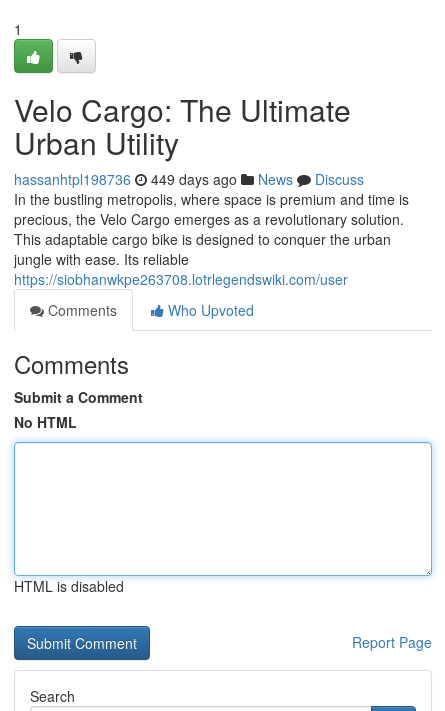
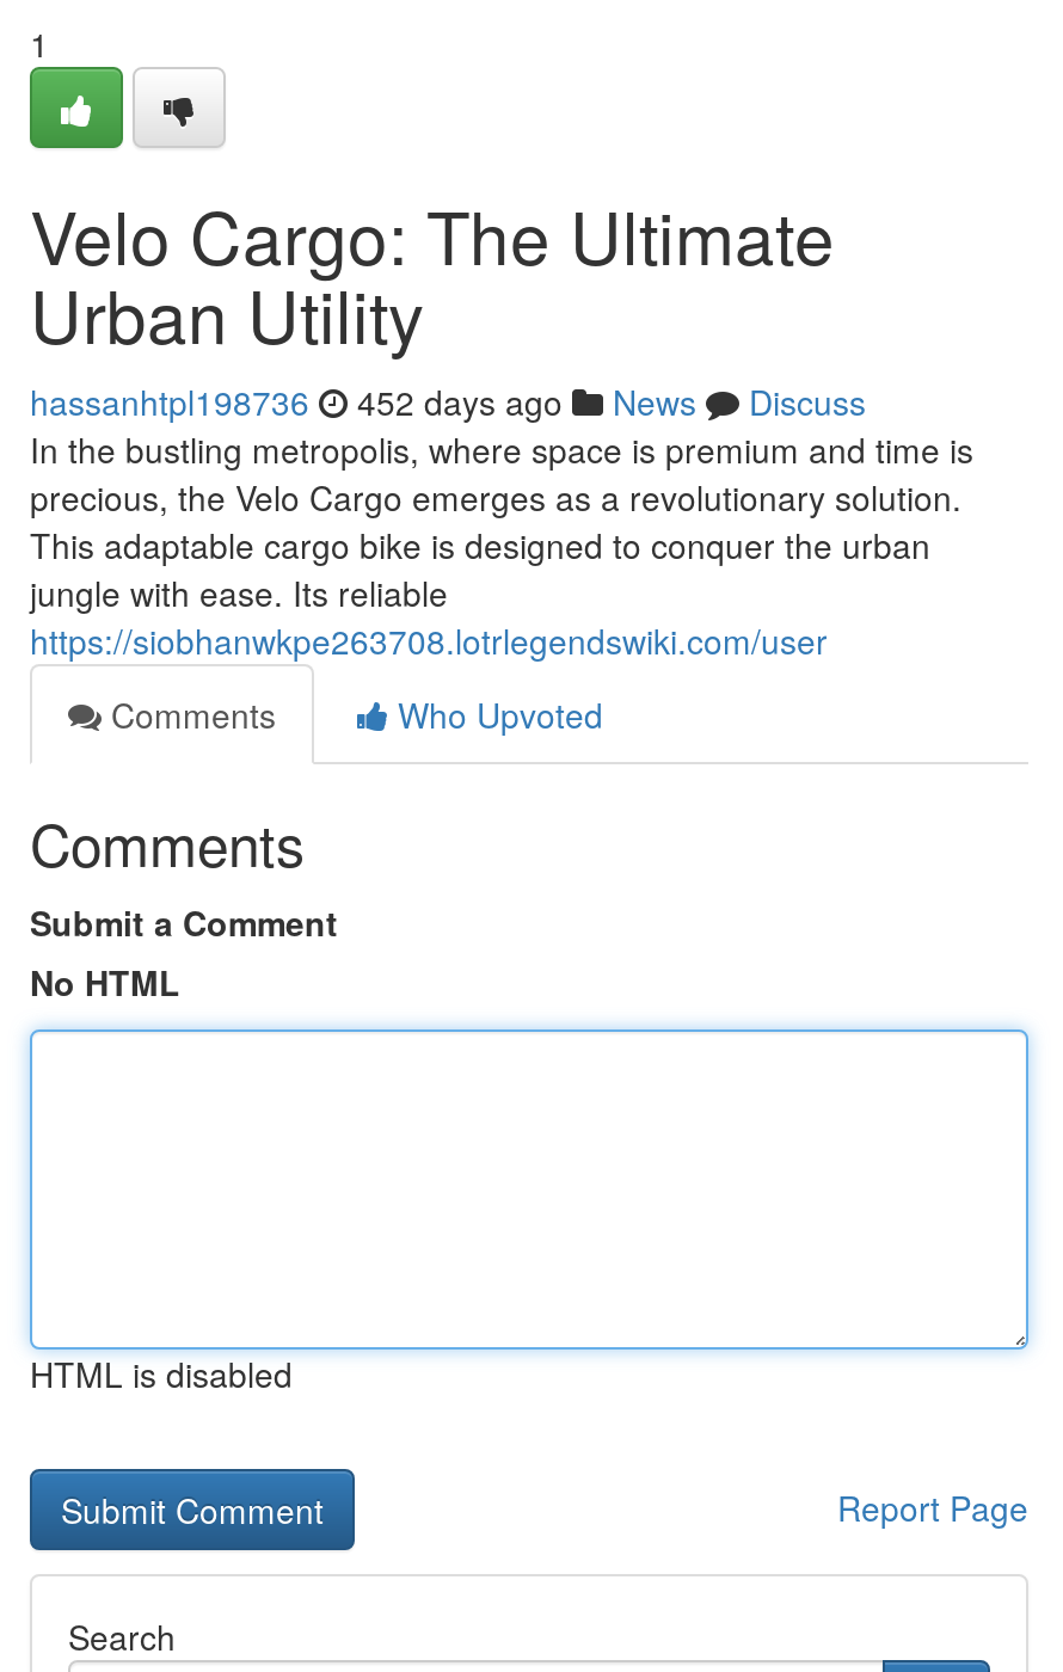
- hassanhtpl198736 449 days ago News Discuss
+ hassanhtpl198736 452 days ago News Discuss
